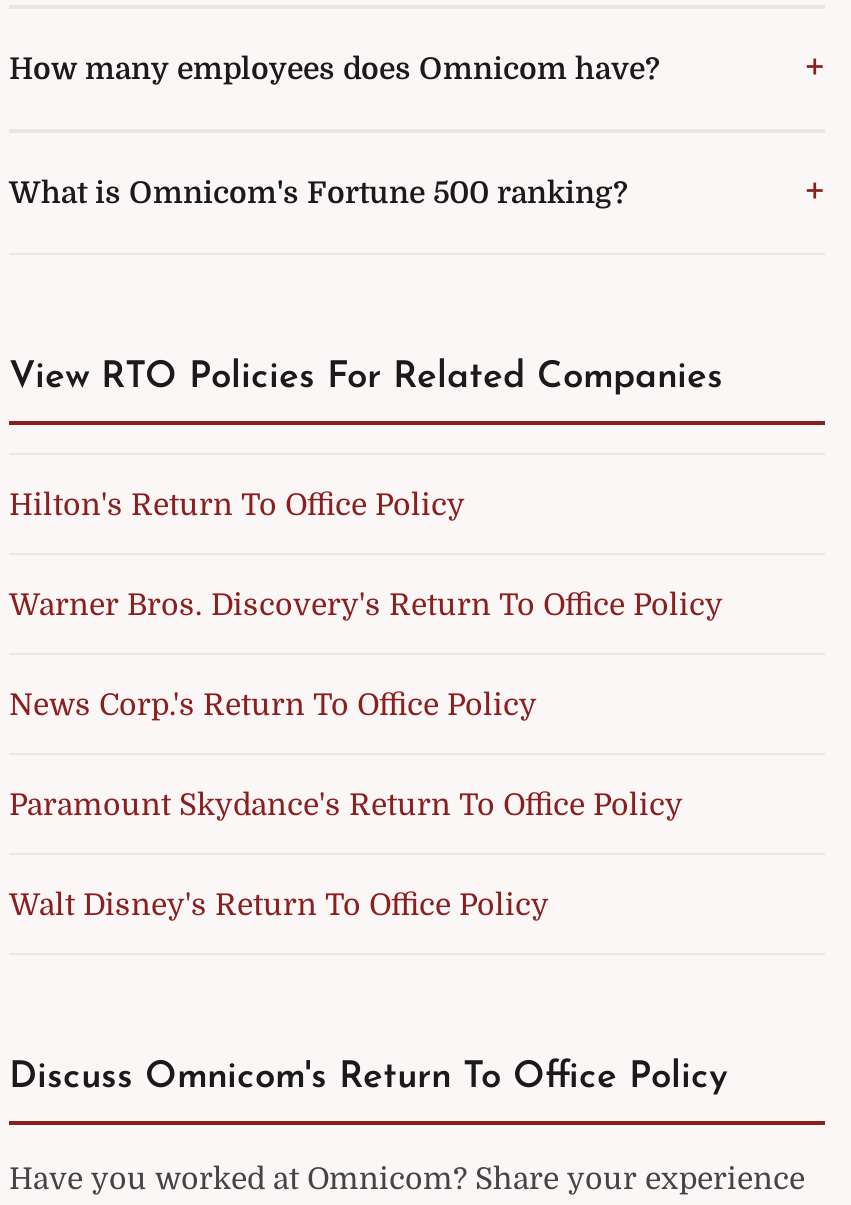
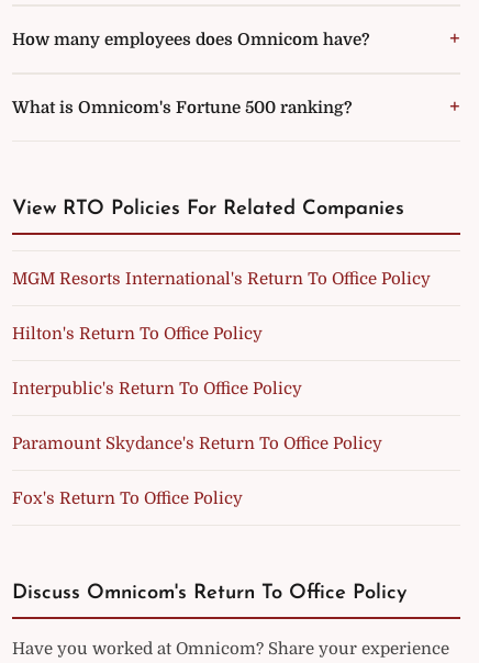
+ MGM Resorts International's Return To Office Policy

moved down: Hilton's Return To Office Policy

- Warner Bros. Discovery's Return To Office Policy
- News Corp.'s Return To Office Policy
+ Interpublic's Return To Office Policy

- Walt Disney's Return To Office Policy
+ Fox's Return To Office Policy
